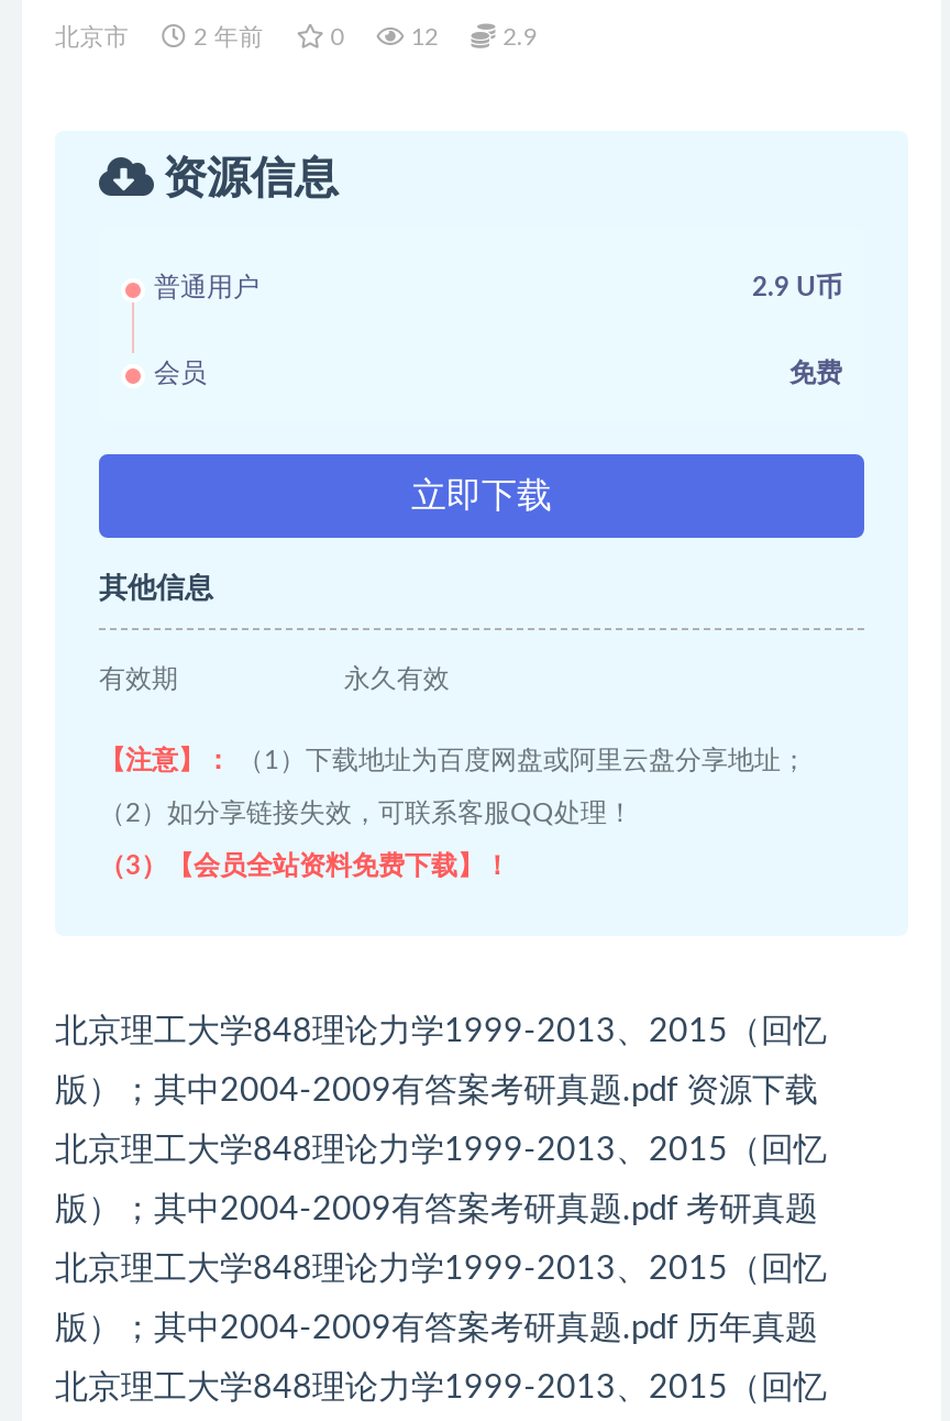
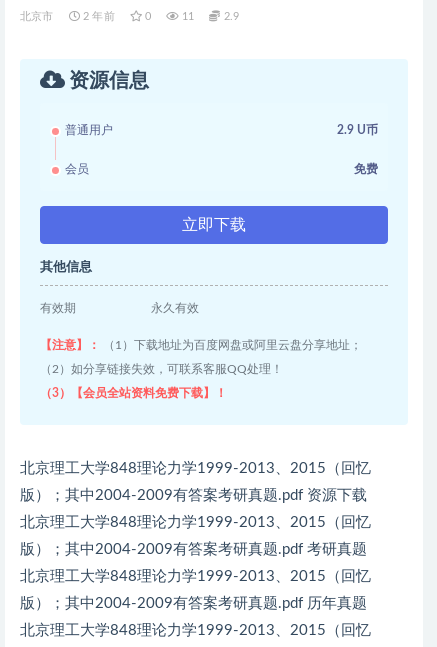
- 12
+ 11
